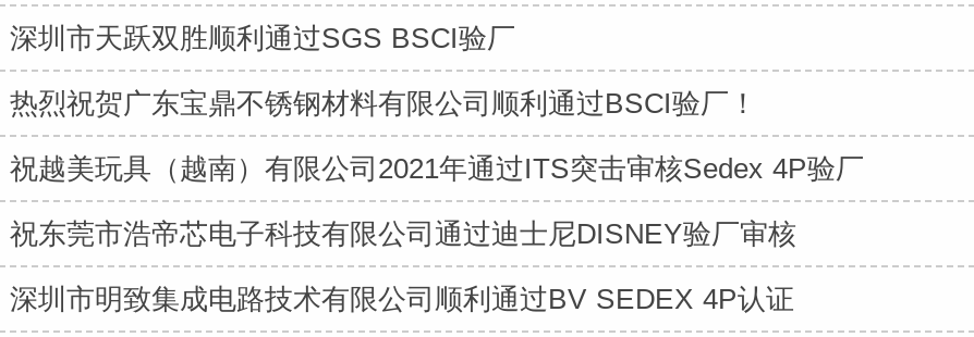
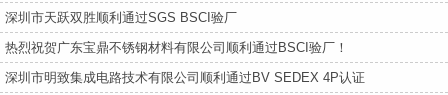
- 祝越美玩具（越南）有限公司2021年通过ITS突击审核Sedex 4P验厂
- 祝东莞市浩帝芯电子科技有限公司通过迪士尼DISNEY验厂审核
